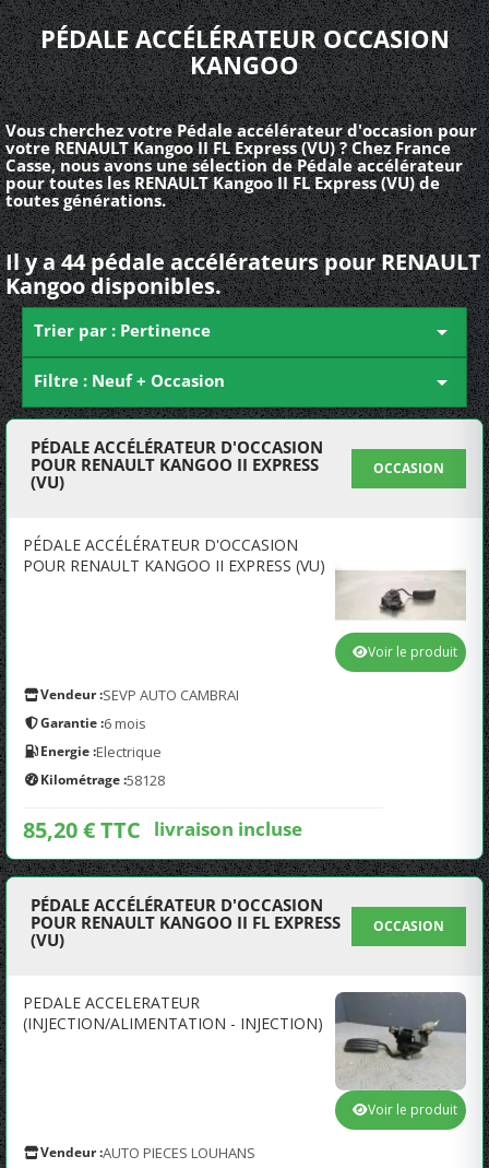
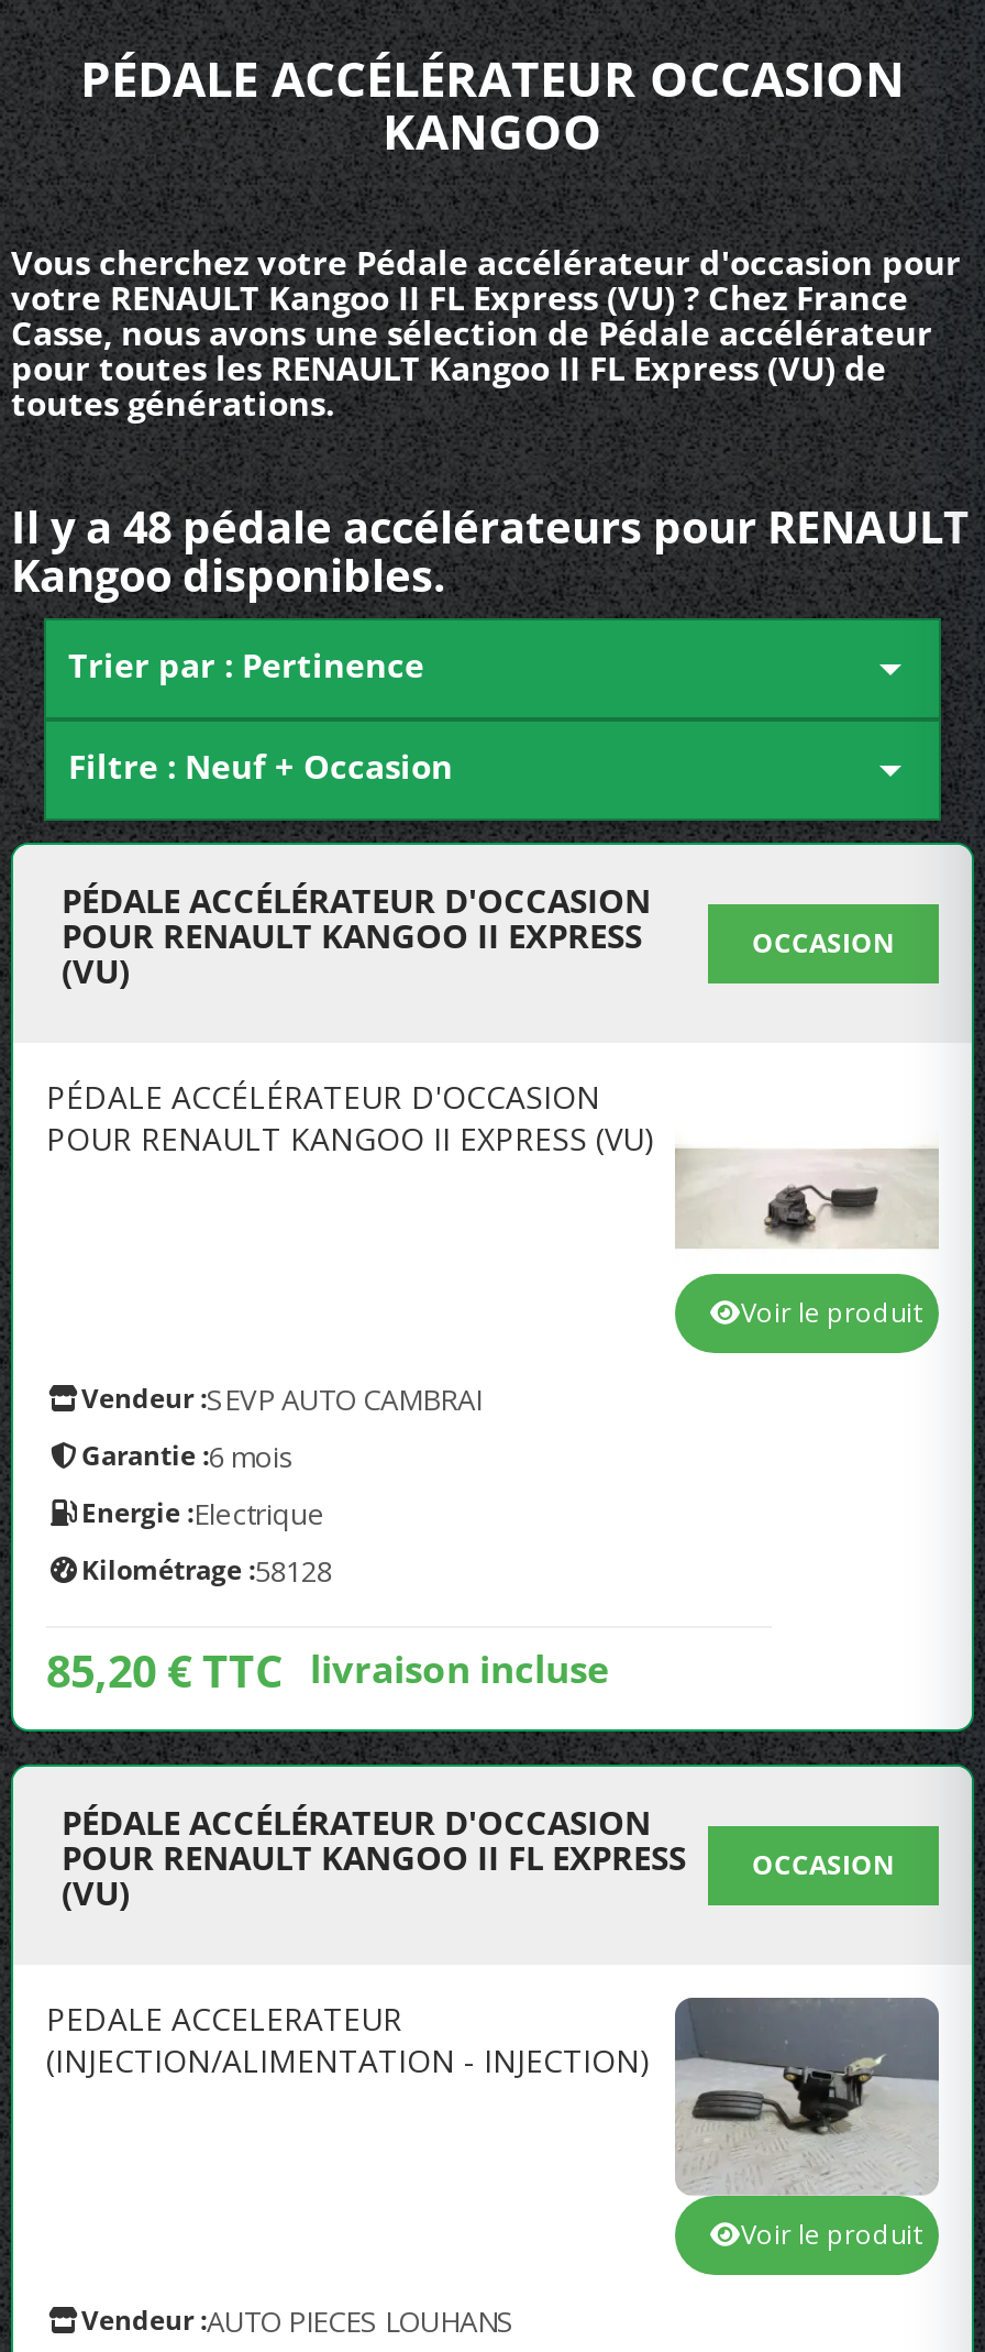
- Il y a 44 pédale accélérateurs pour RENAULT
+ Il y a 48 pédale accélérateurs pour RENAULT
